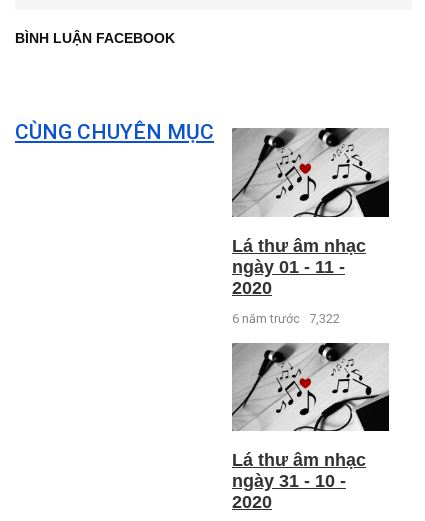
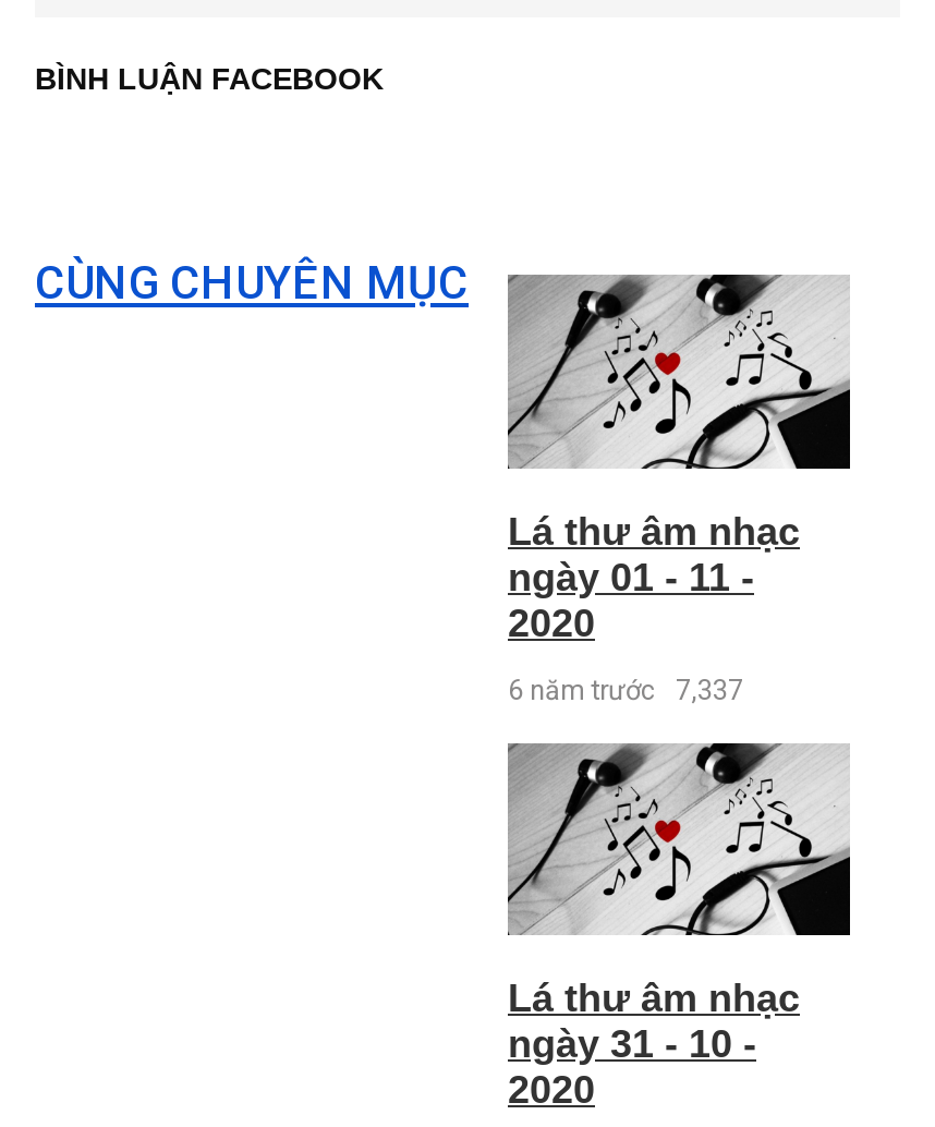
- 6 năm trước 7,322
+ 6 năm trước 7,337
